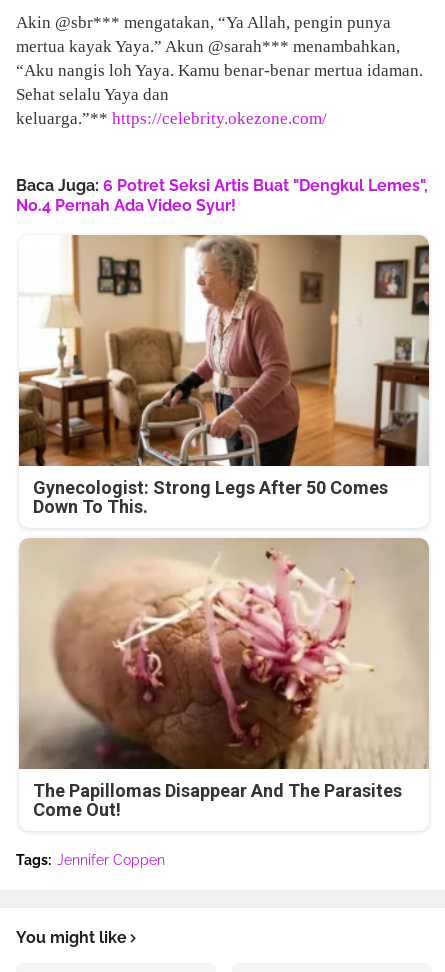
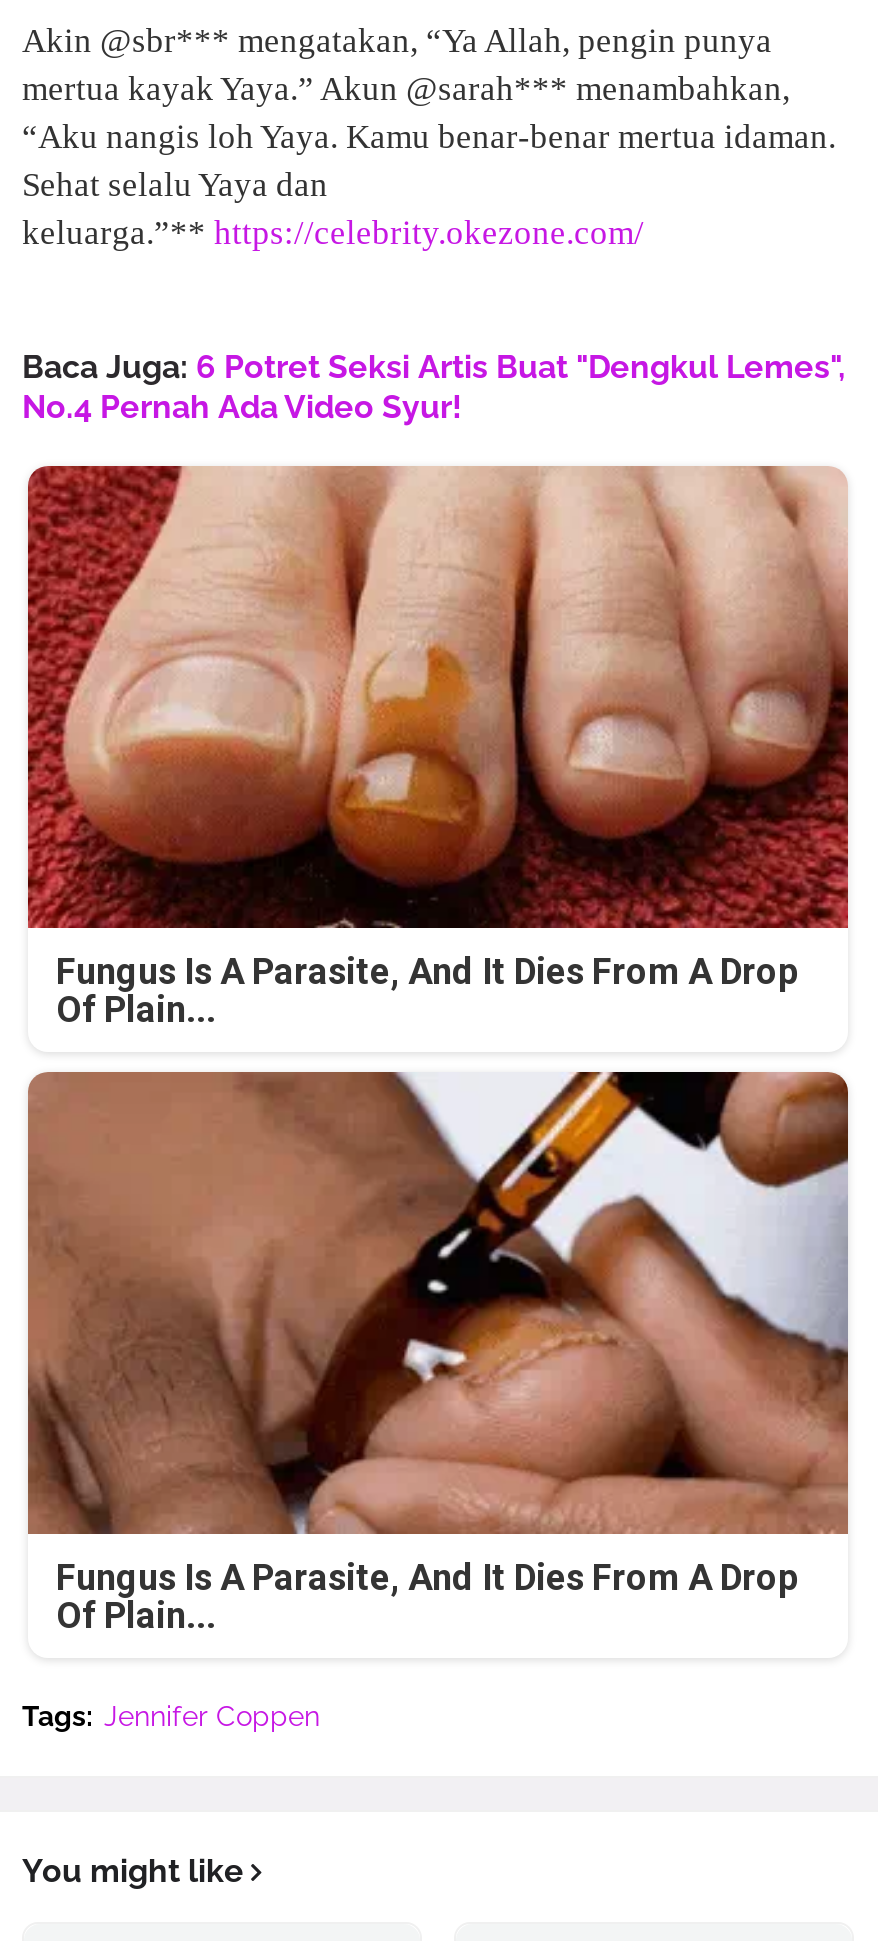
- [image]
- Gynecologist: Strong Legs After 50 Comes
- Down To This.
+ [image]
+ Fungus Is A Parasite, And It Dies From A Drop
+ Of Plain...

- [image]
- The Papillomas Disappear And The Parasites
- Come Out!
+ [image]
+ Fungus Is A Parasite, And It Dies From A Drop
+ Of Plain...
